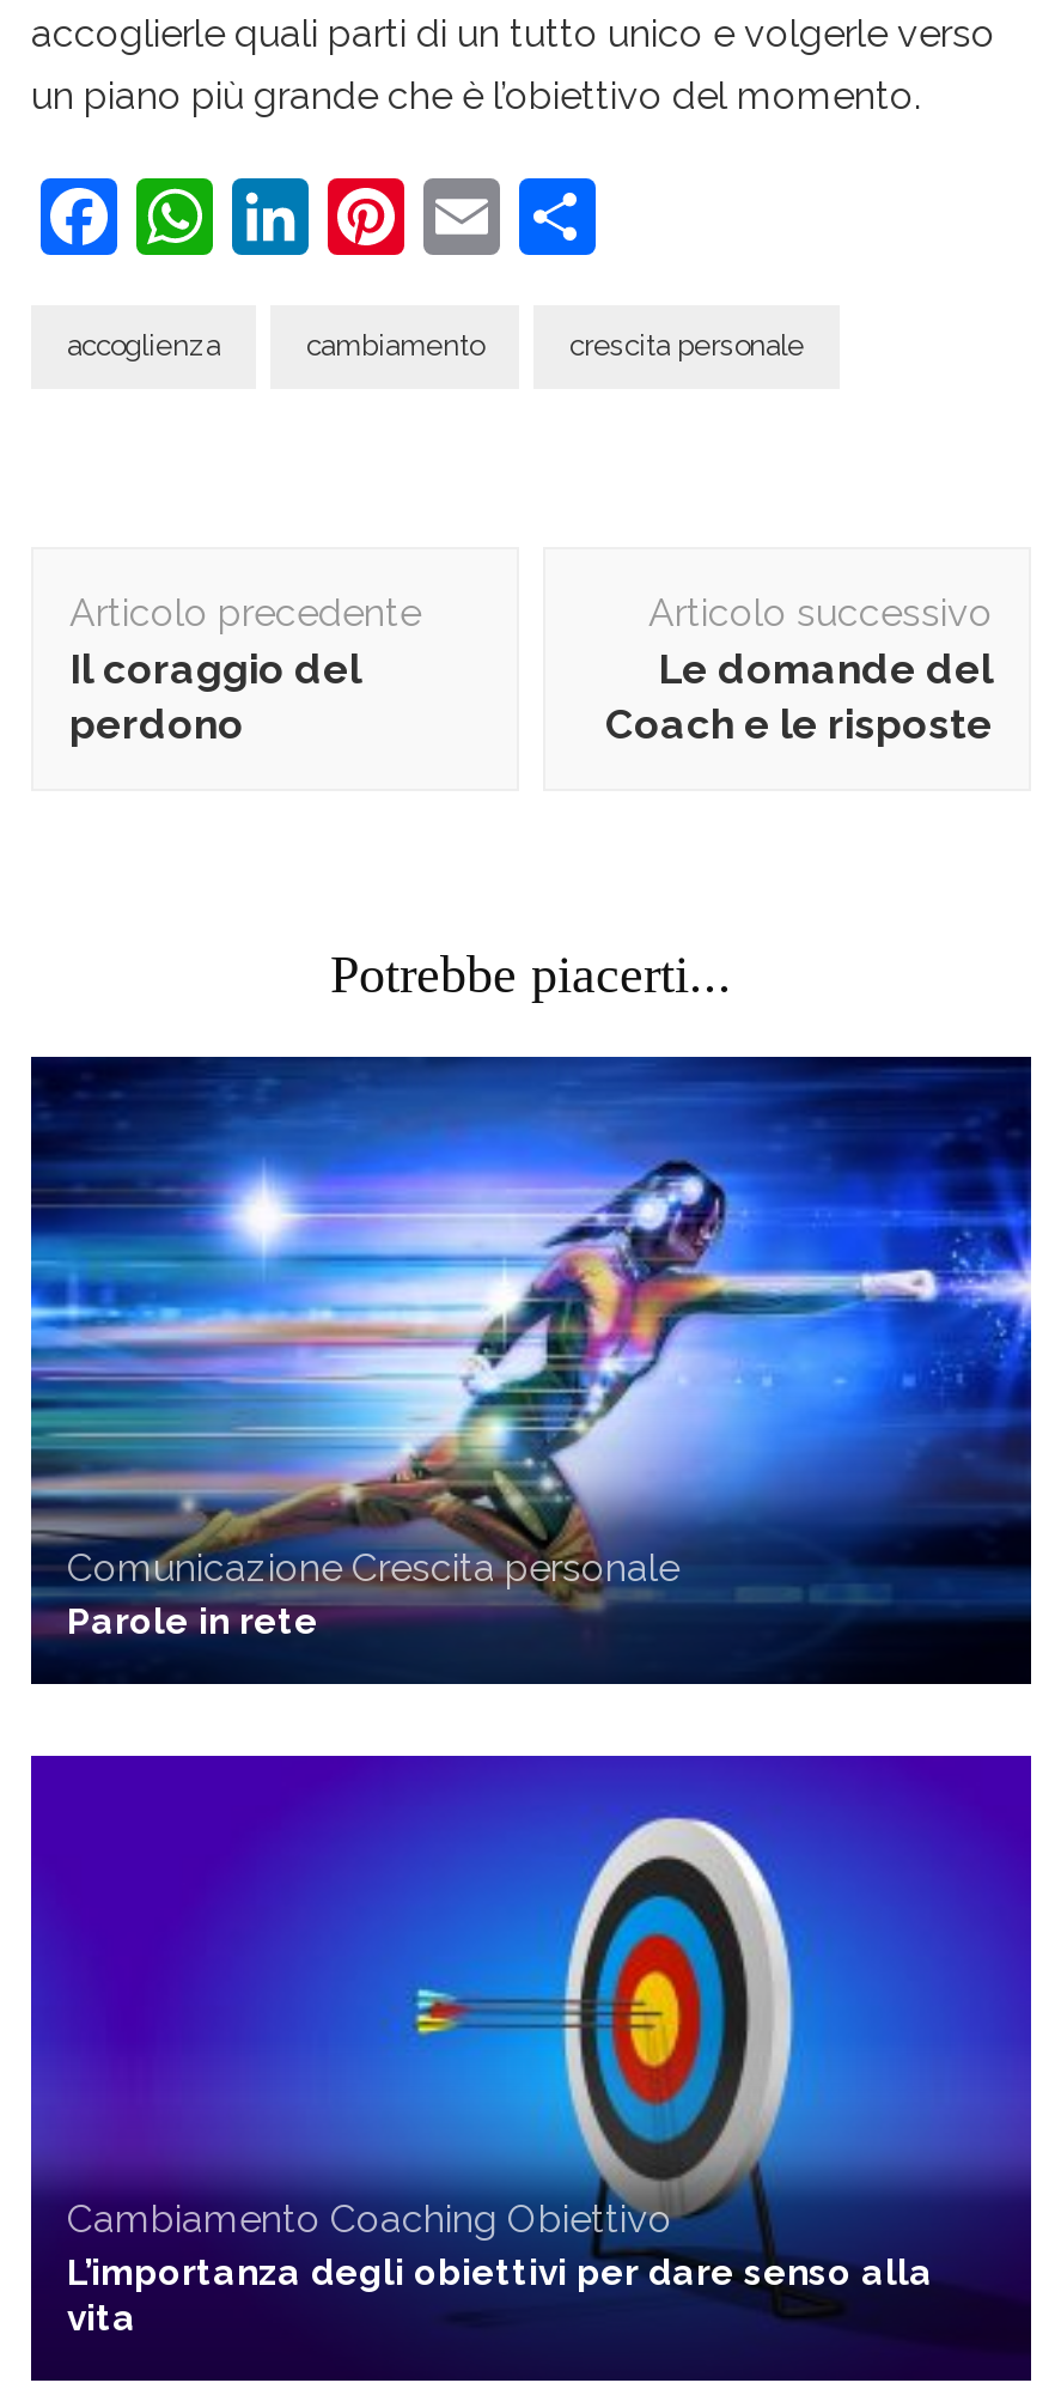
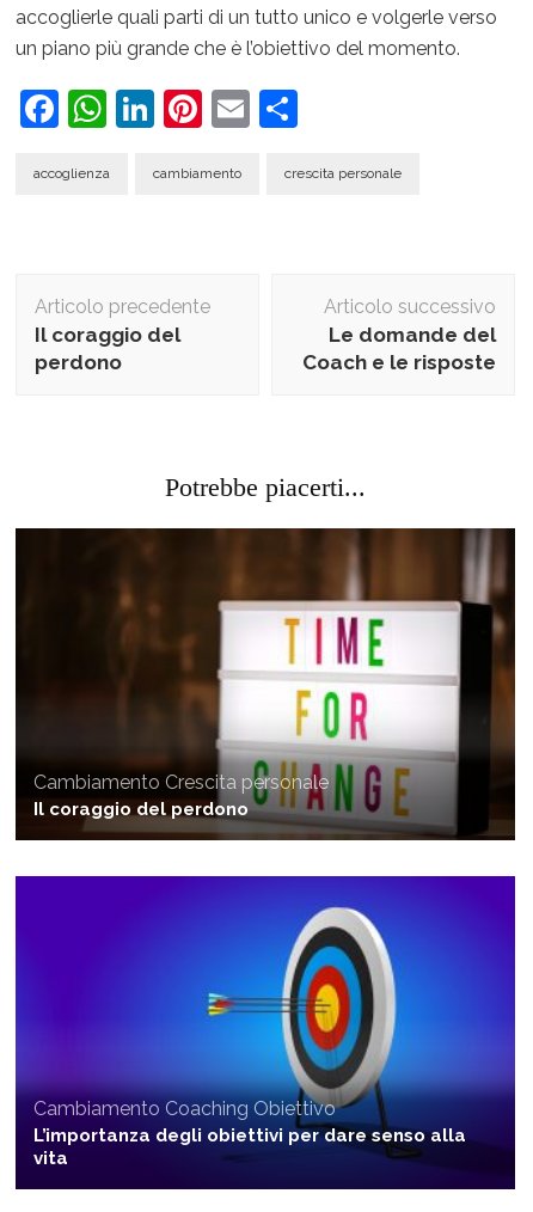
- [image]
- Comunicazione Crescita personale
- Parole in rete
+ [image]
+ Cambiamento Crescita personale
+ Il coraggio del perdono
